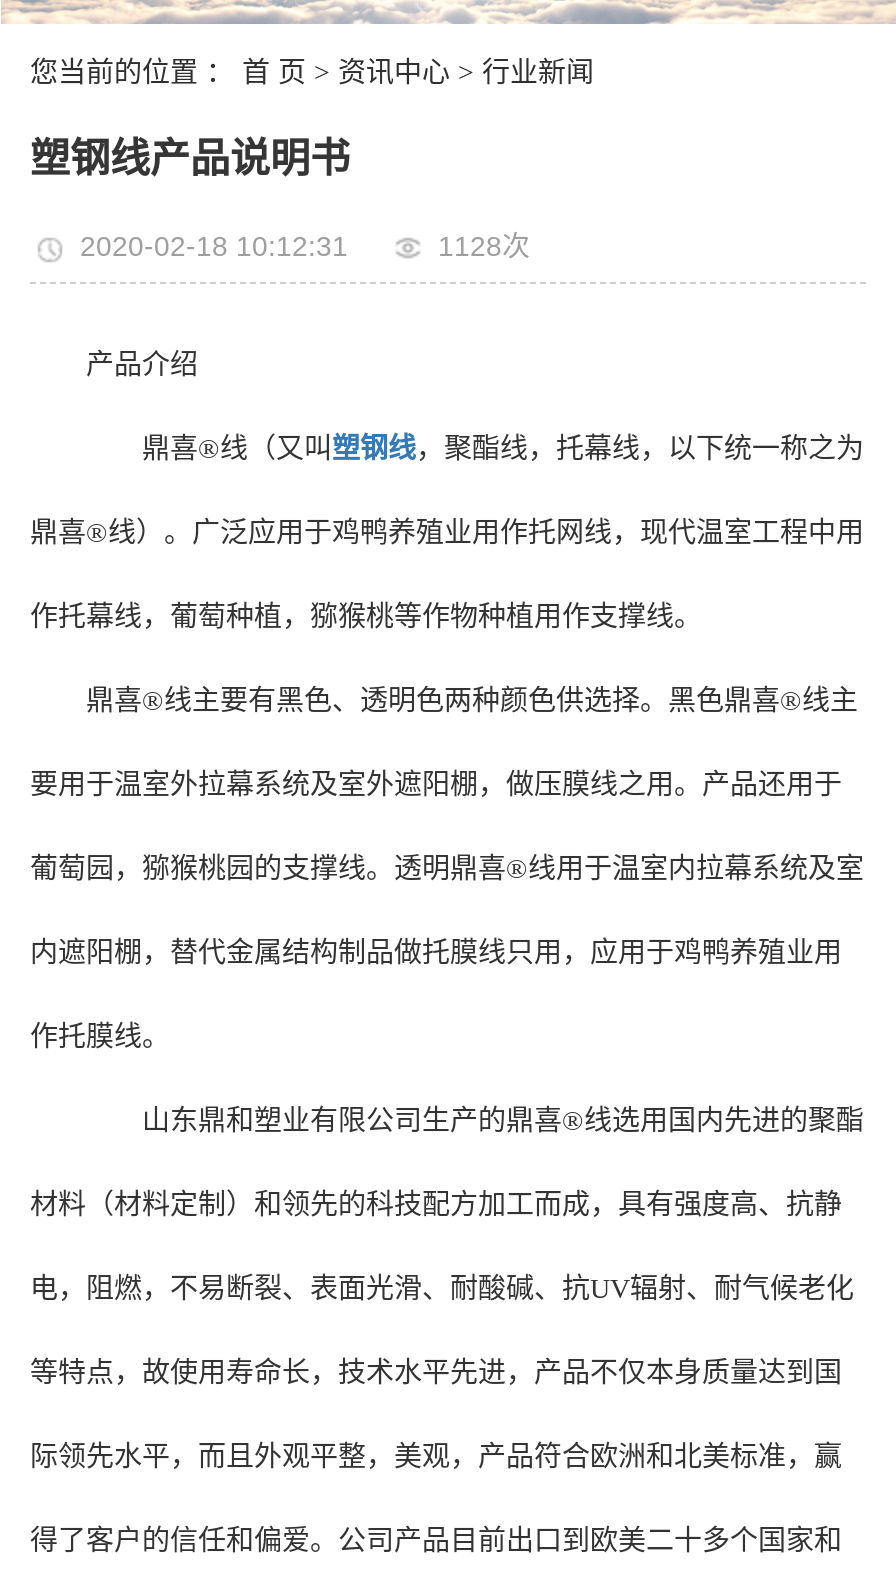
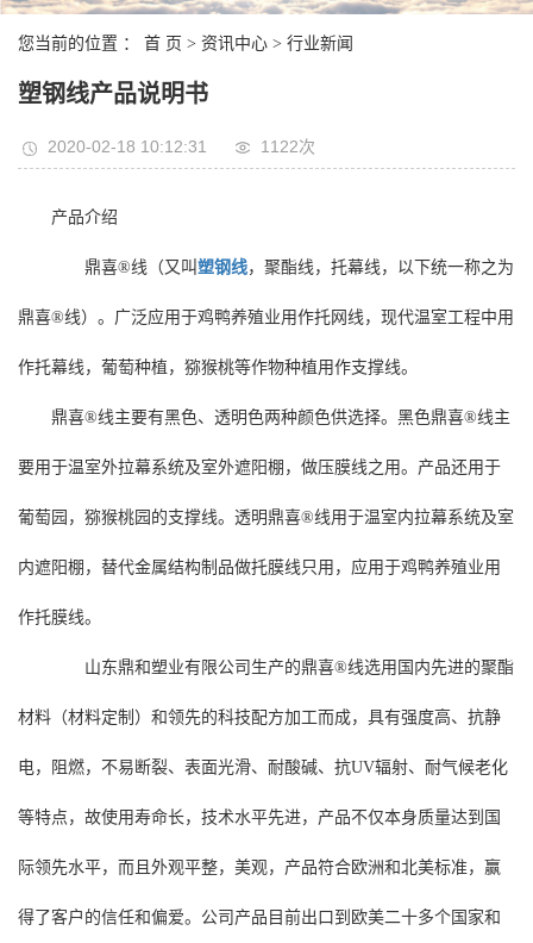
- 1128次
+ 1122次
